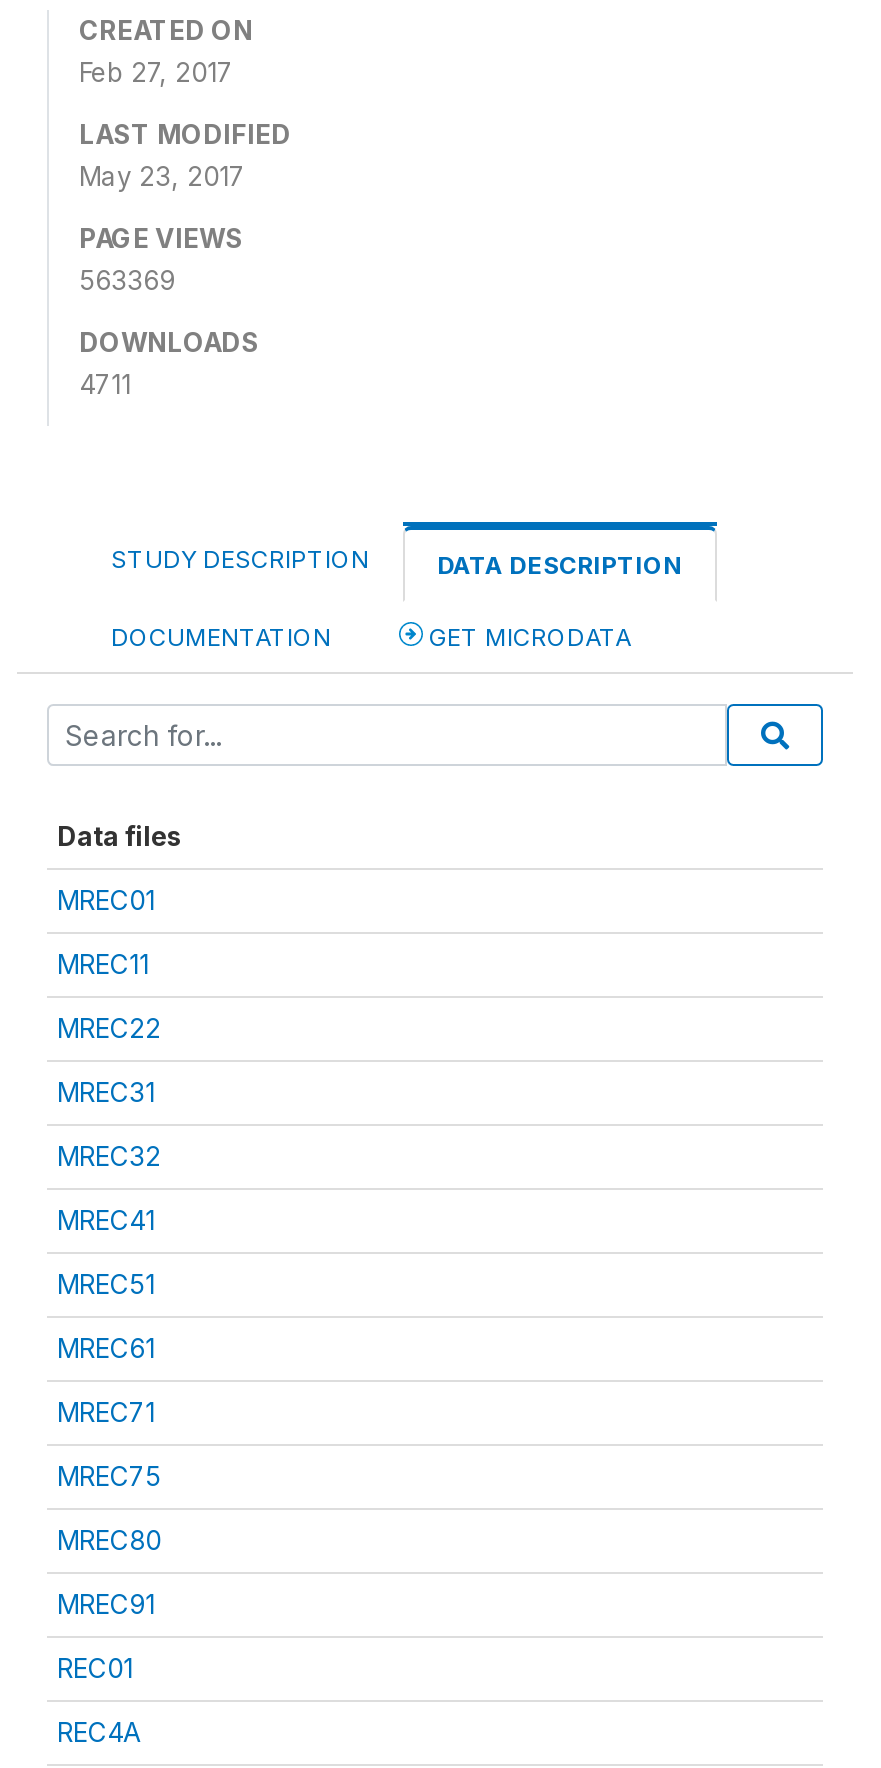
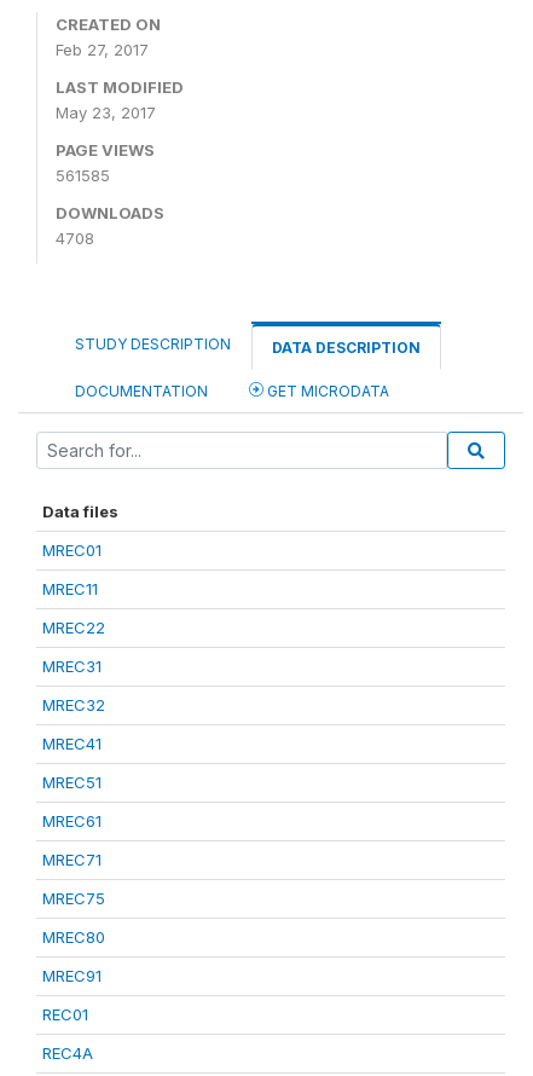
- 563369
+ 561585

- 4711
+ 4708
